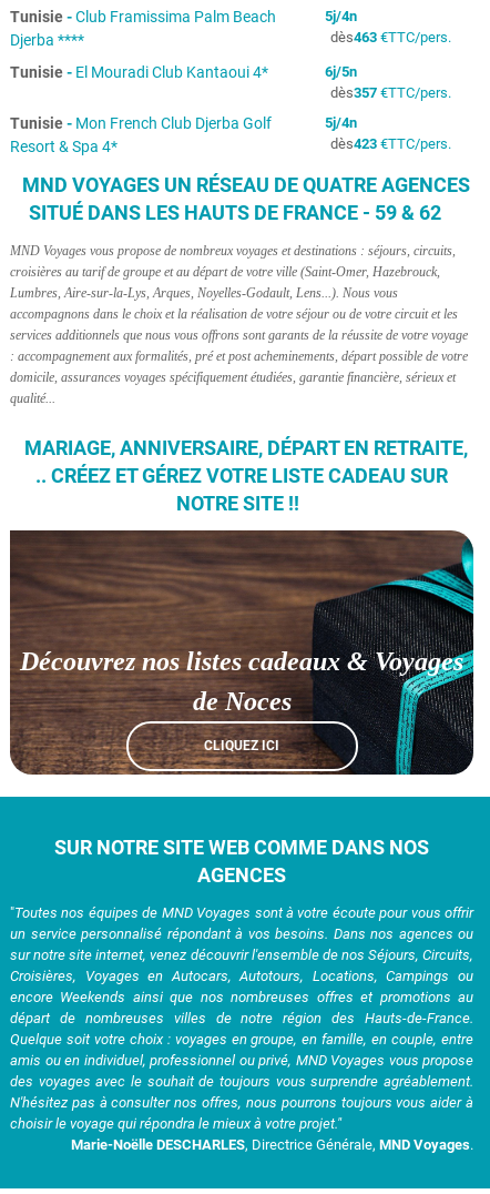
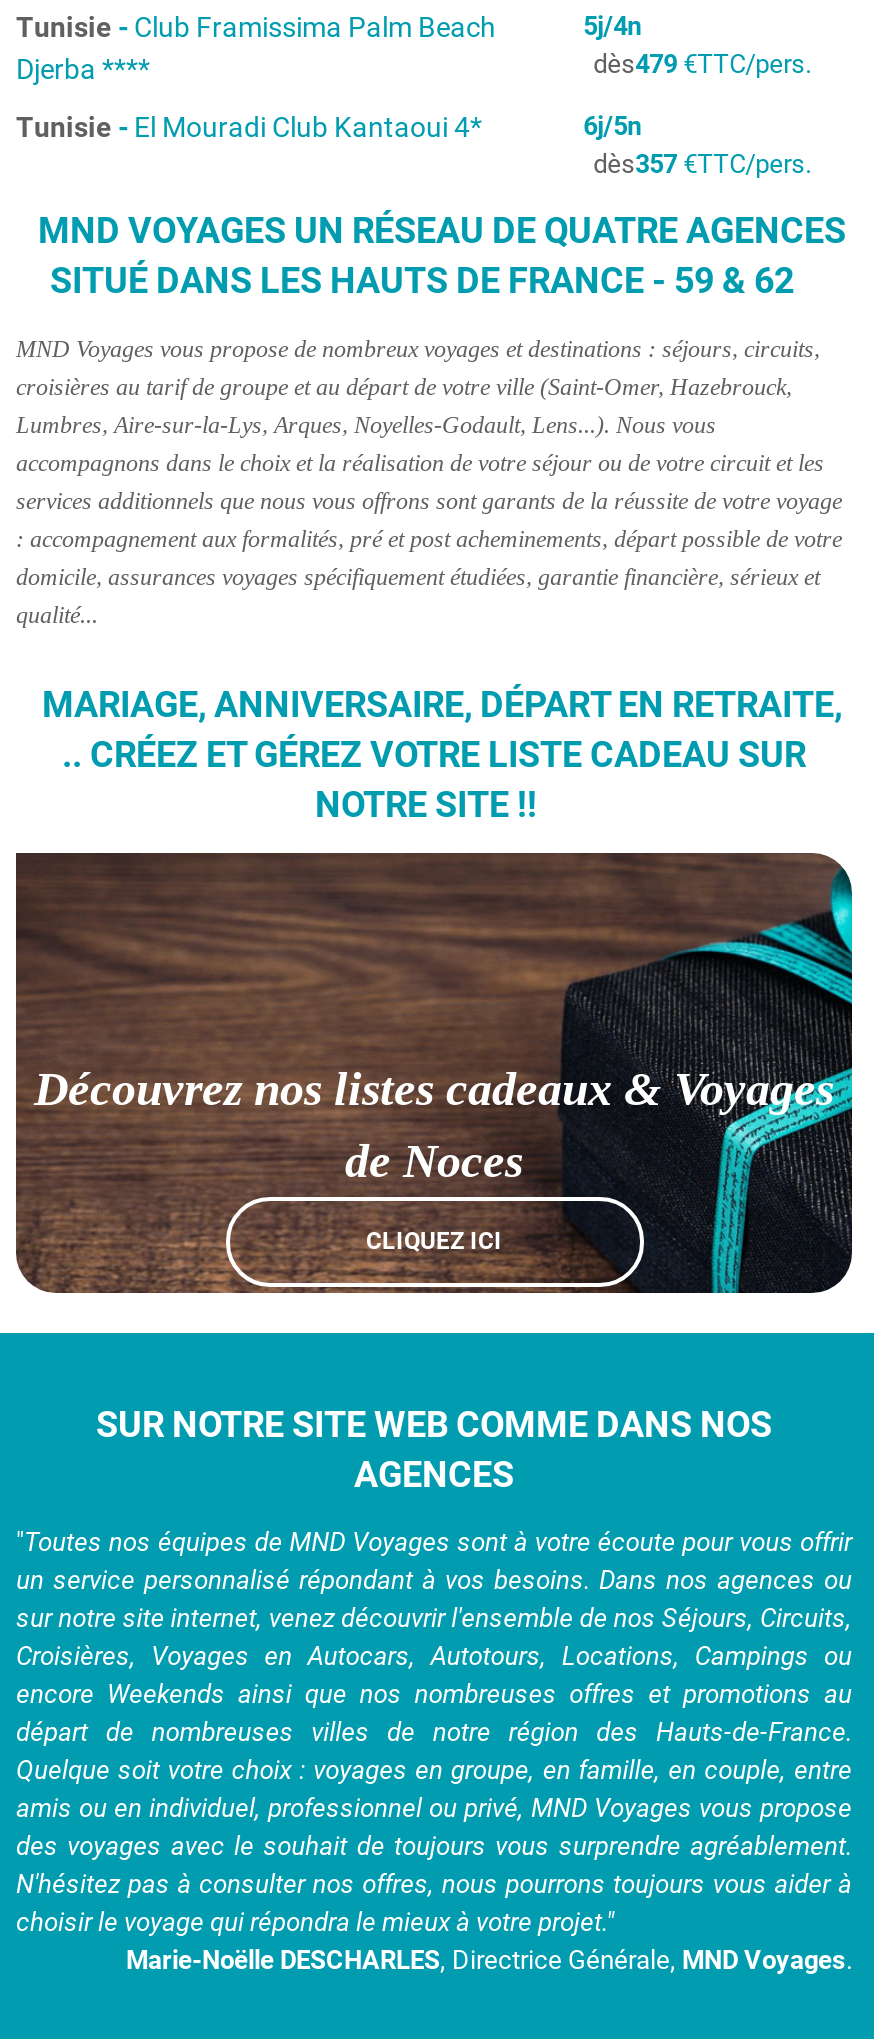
- dès463 €TTC/pers.
+ dès479 €TTC/pers.

- Tunisie - Mon French Club Djerba Golf
- Resort & Spa 4*

- 5j/4n
- dès423 €TTC/pers.
